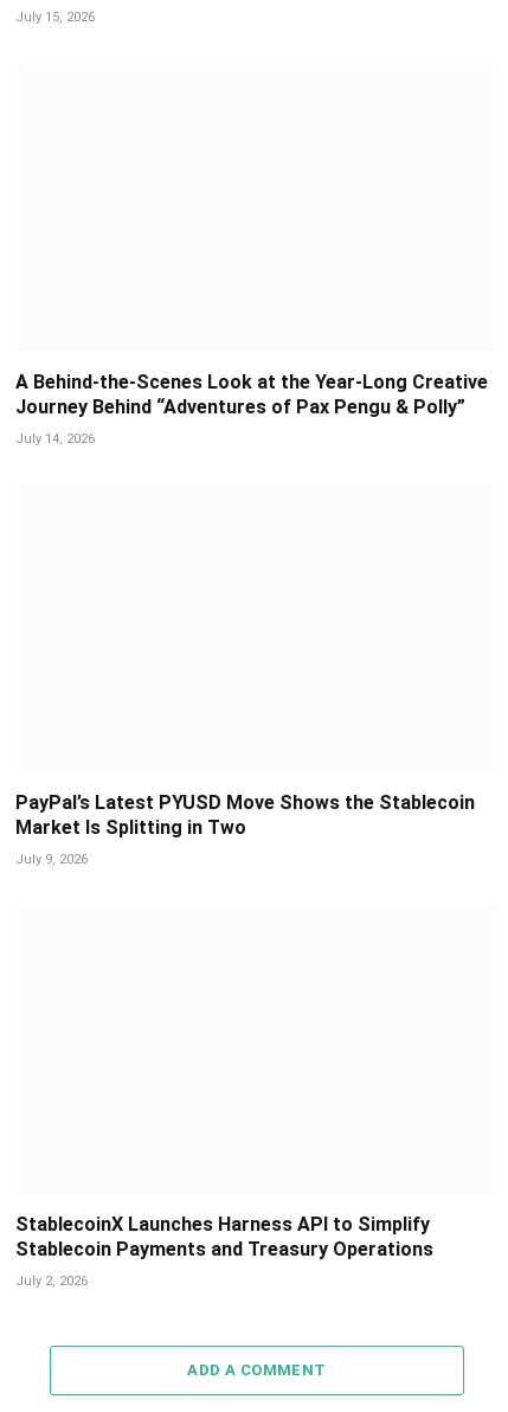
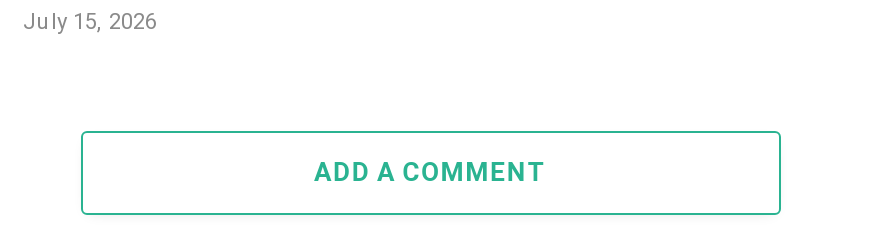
- A Behind-the-Scenes Look at the Year-Long Creative
- Journey Behind “Adventures of Pax Pengu & Polly”
- July 14, 2026

- PayPal’s Latest PYUSD Move Shows the Stablecoin
- Market Is Splitting in Two
- July 9, 2026

- StablecoinX Launches Harness API to Simplify
- Stablecoin Payments and Treasury Operations
- July 2, 2026
